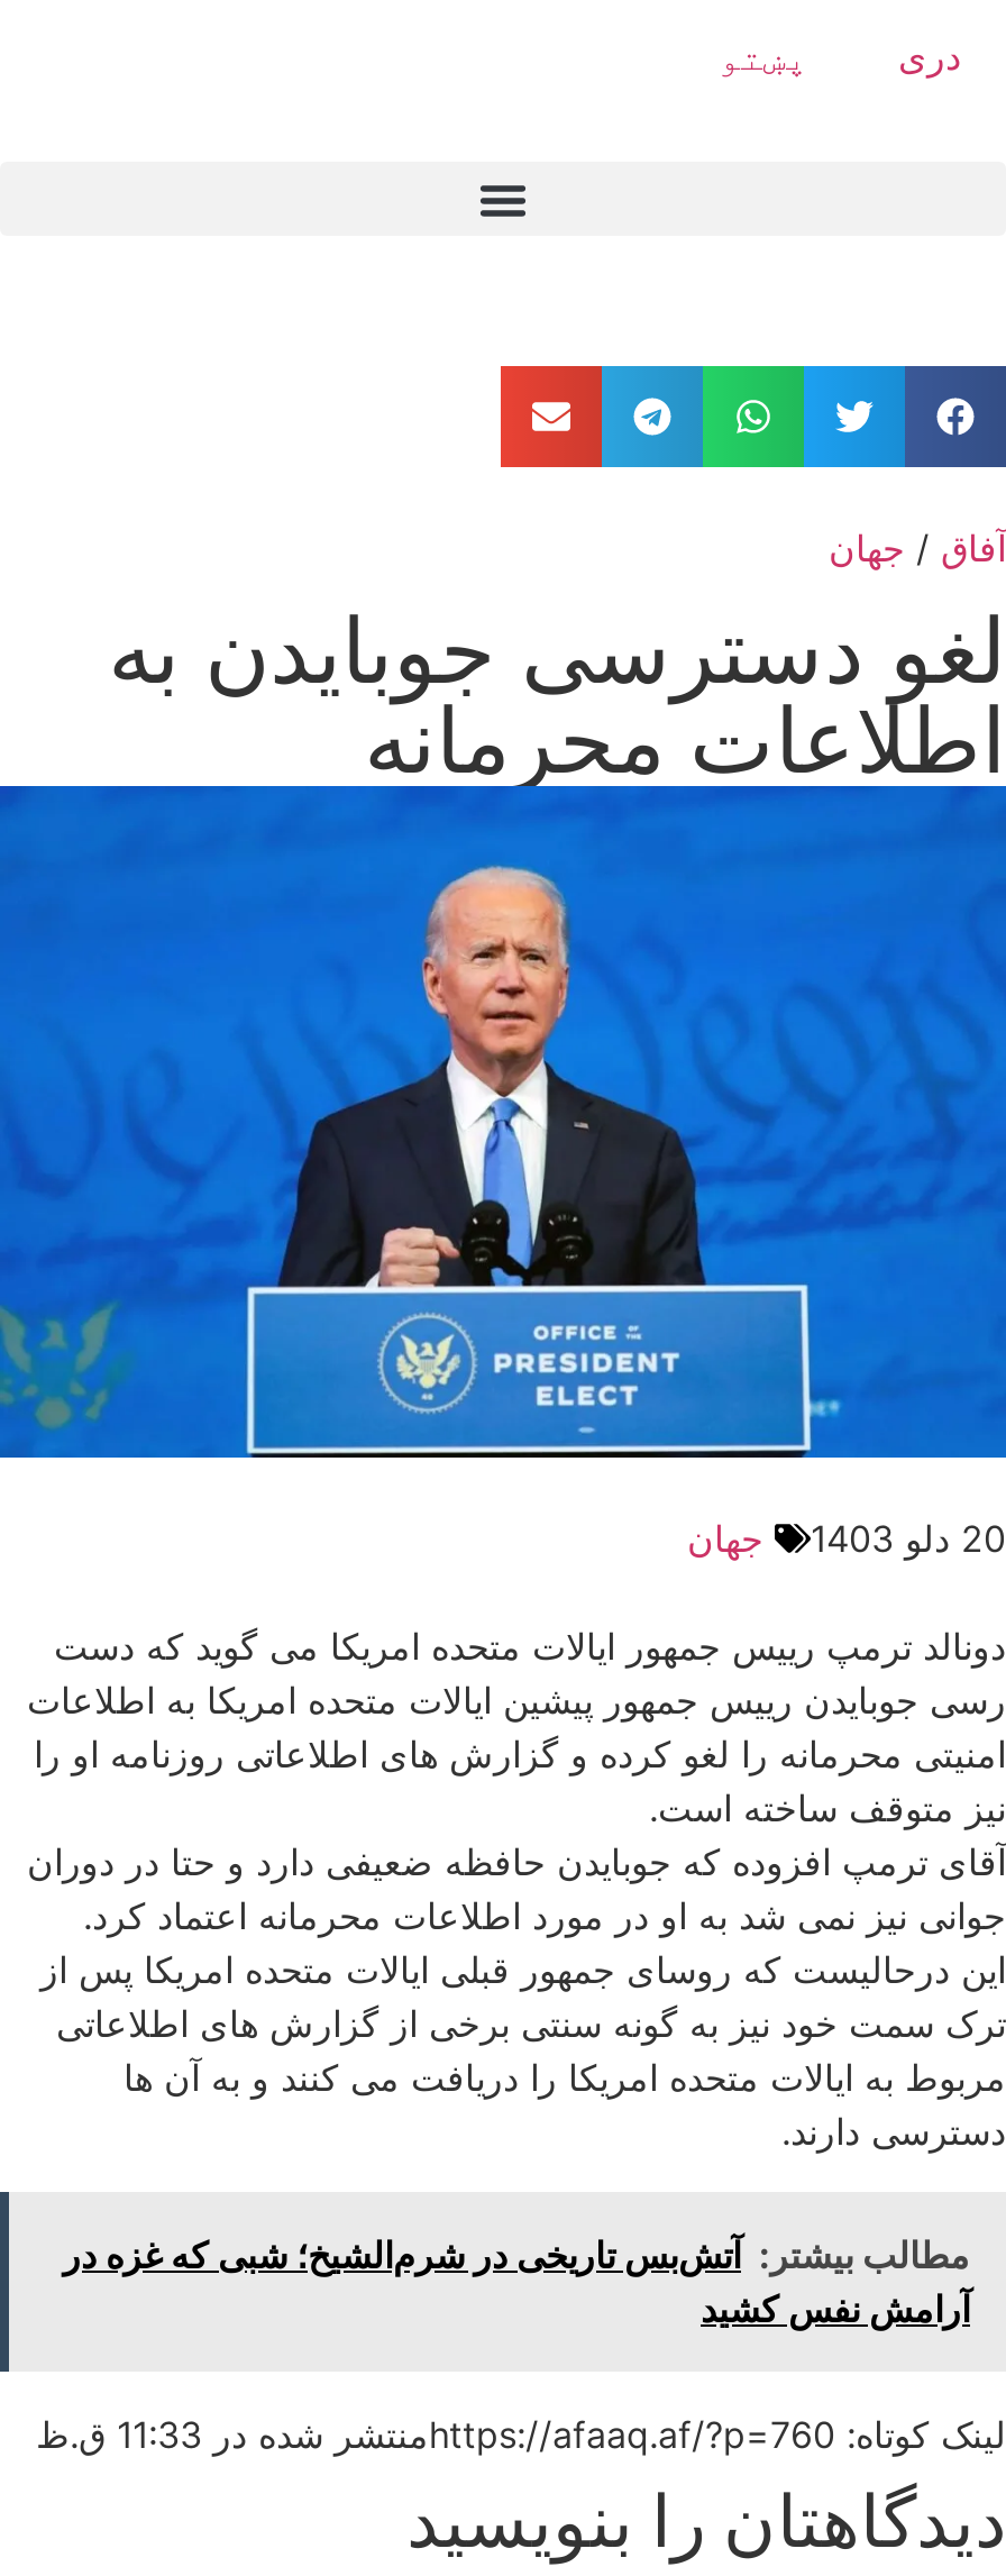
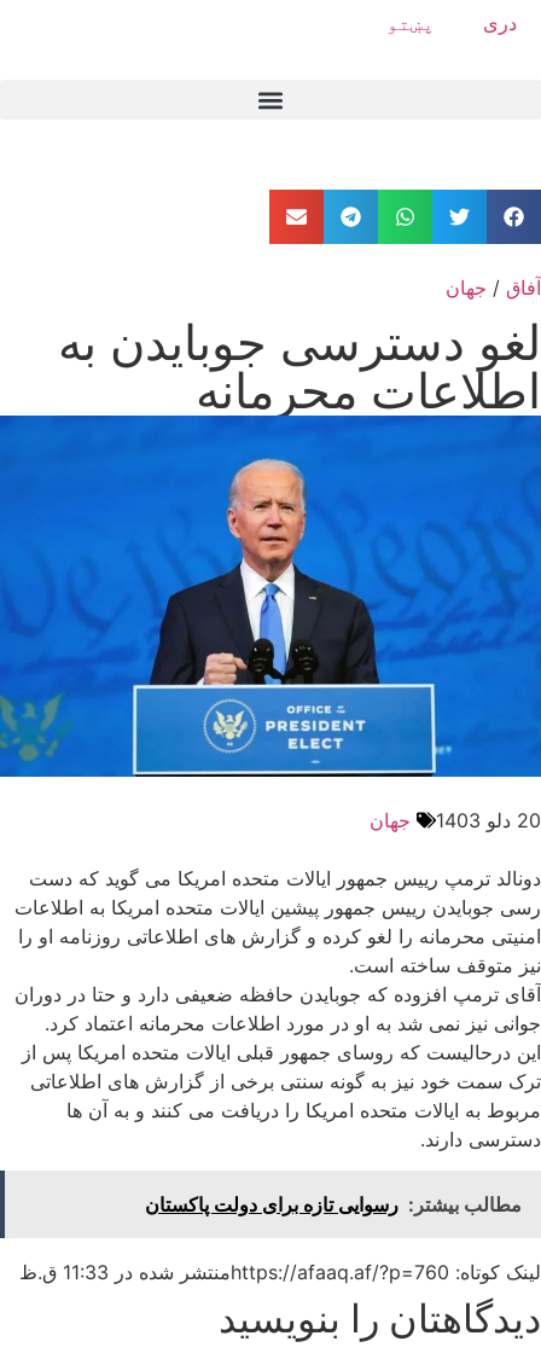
- مطالب بیشتر: آتش‌بس تاریخی در شرم‌الشیخ؛ شبی که غزه در
- آرامش نفس کشید
+ مطالب بیشتر: رسوایی تازه برای دولت پاکستان
